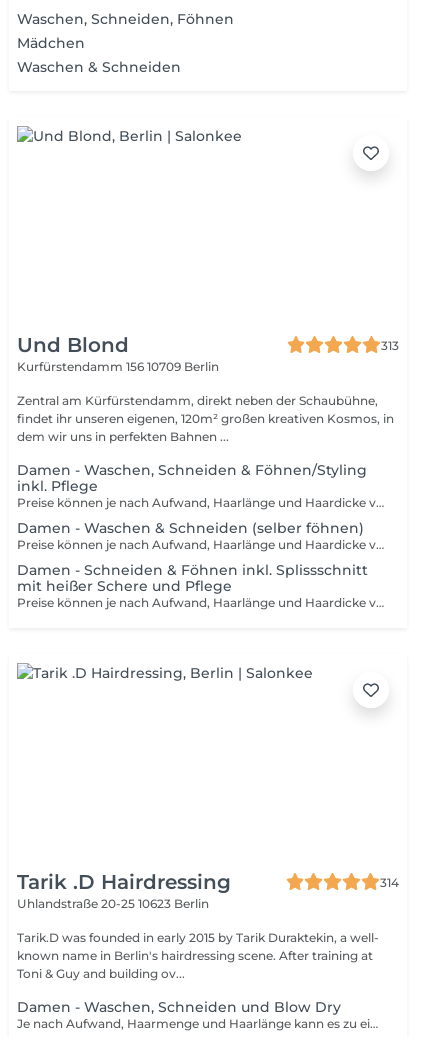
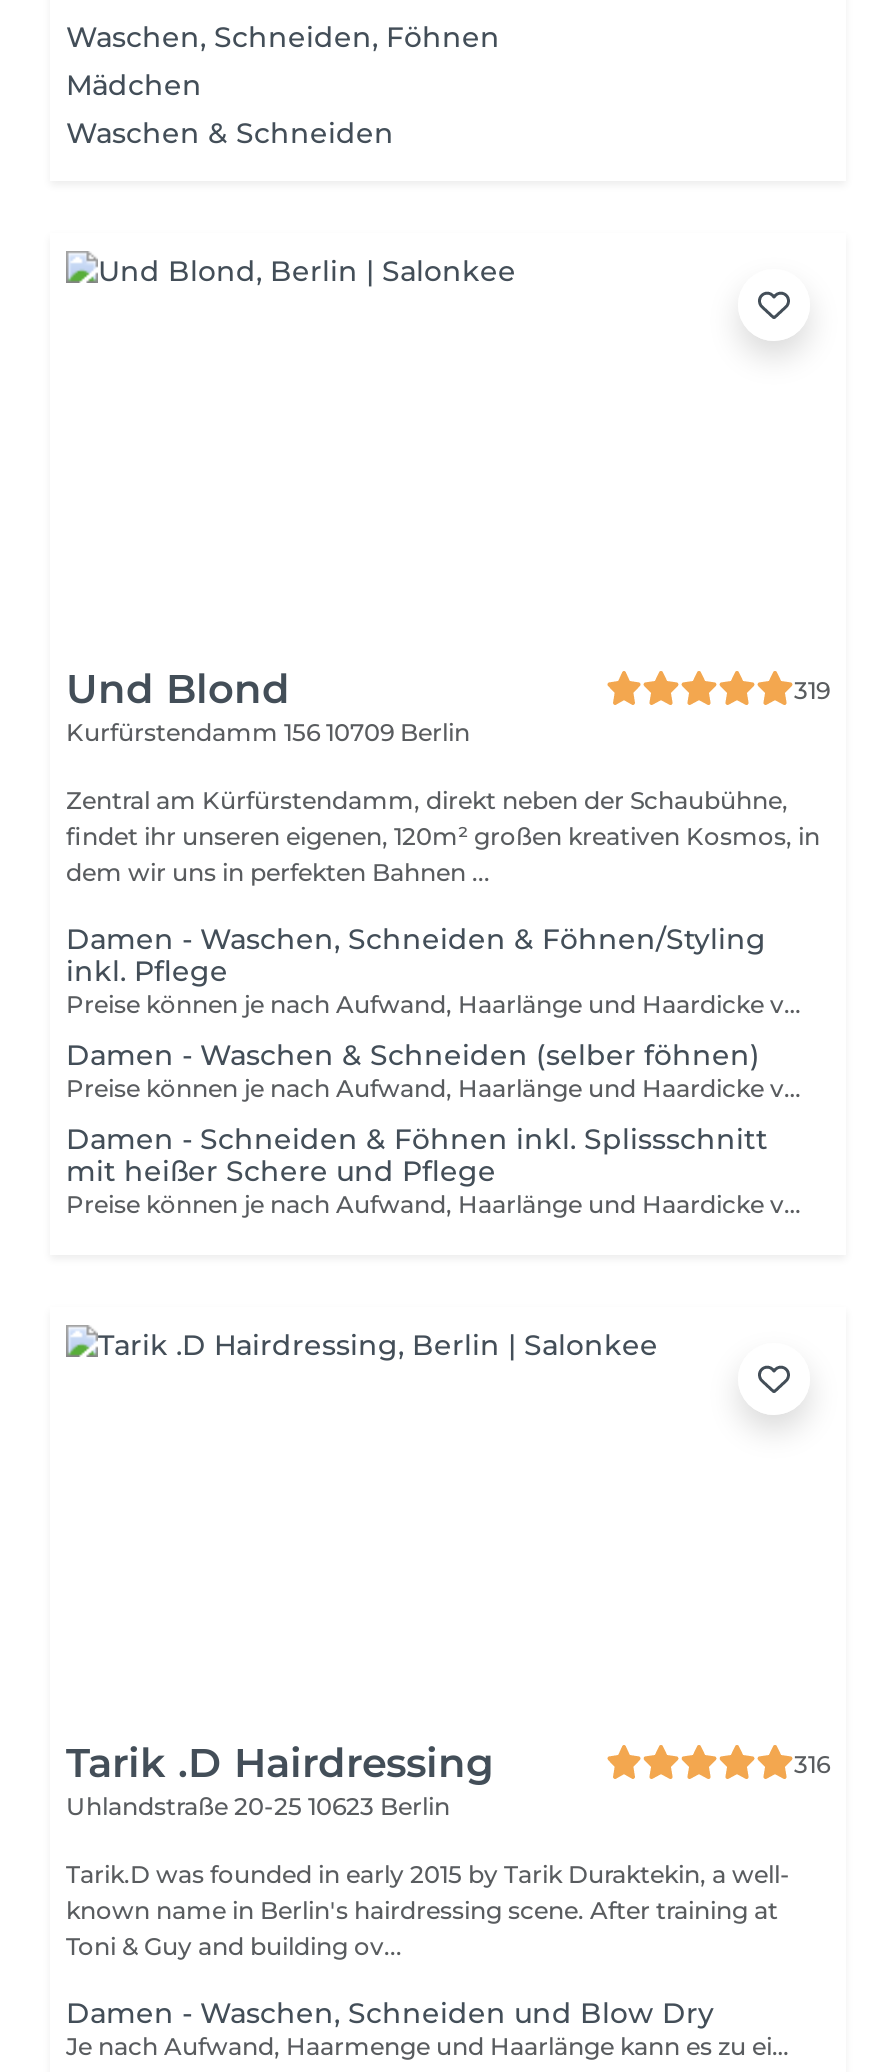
- 313
+ 319

- 314
+ 316
